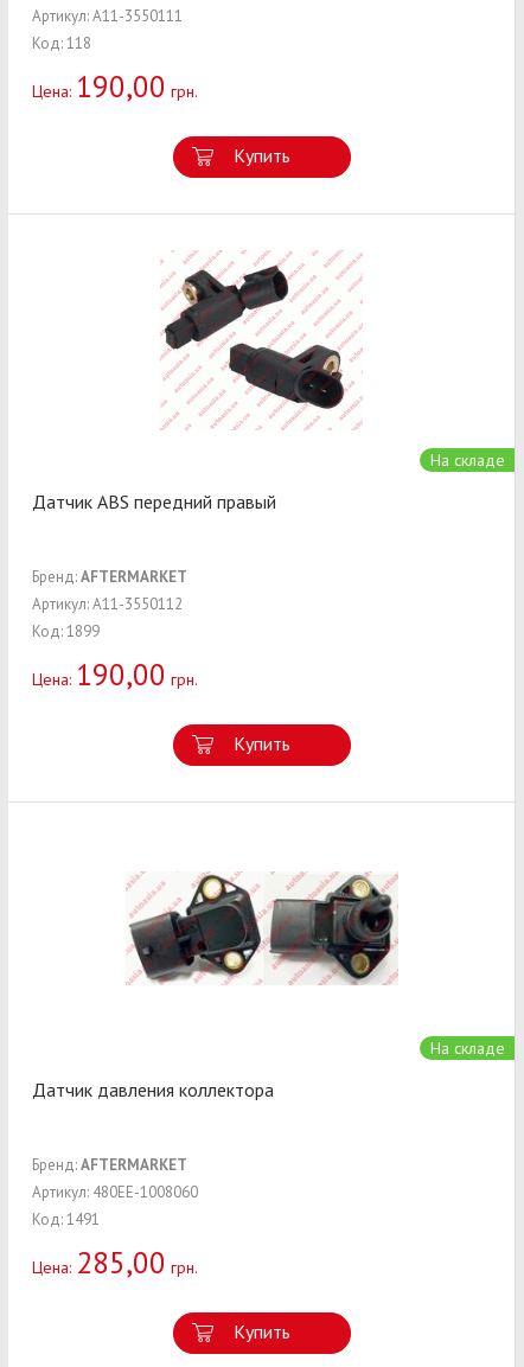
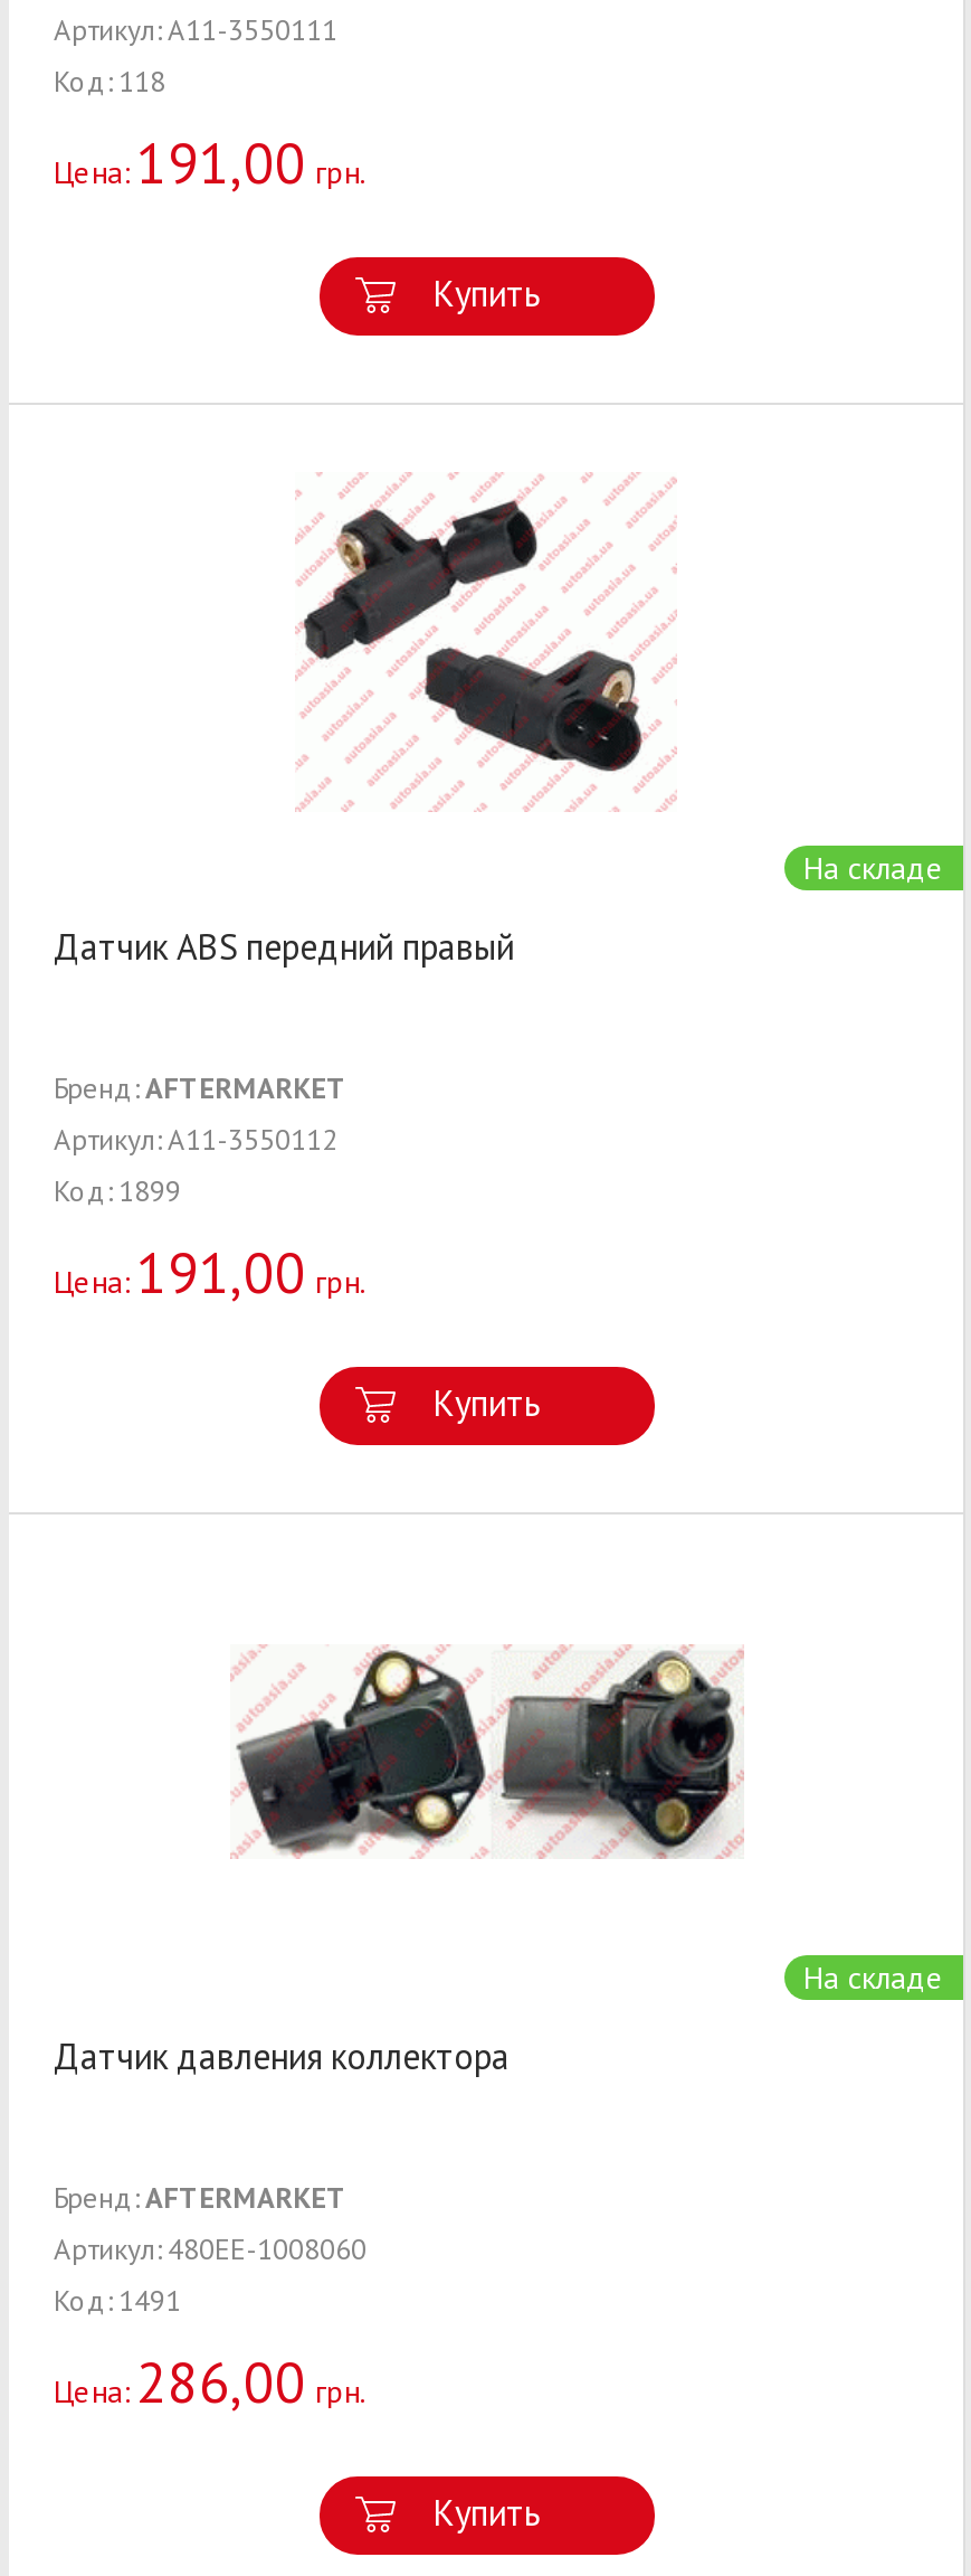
- Цена:190,00 грн.
+ Цена:191,00 грн.

- Цена:190,00 грн.
+ Цена:191,00 грн.

- Цена:285,00 грн.
+ Цена:286,00 грн.
